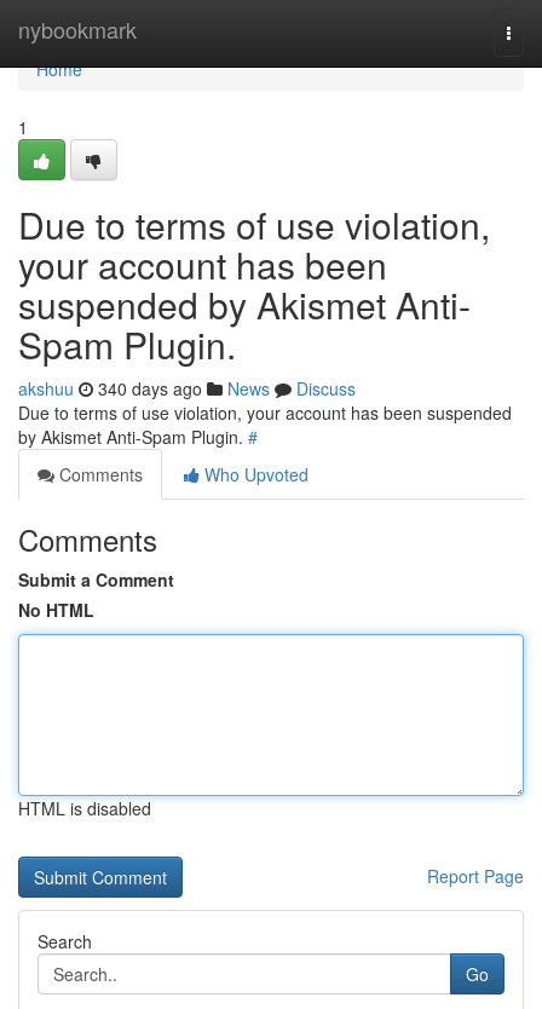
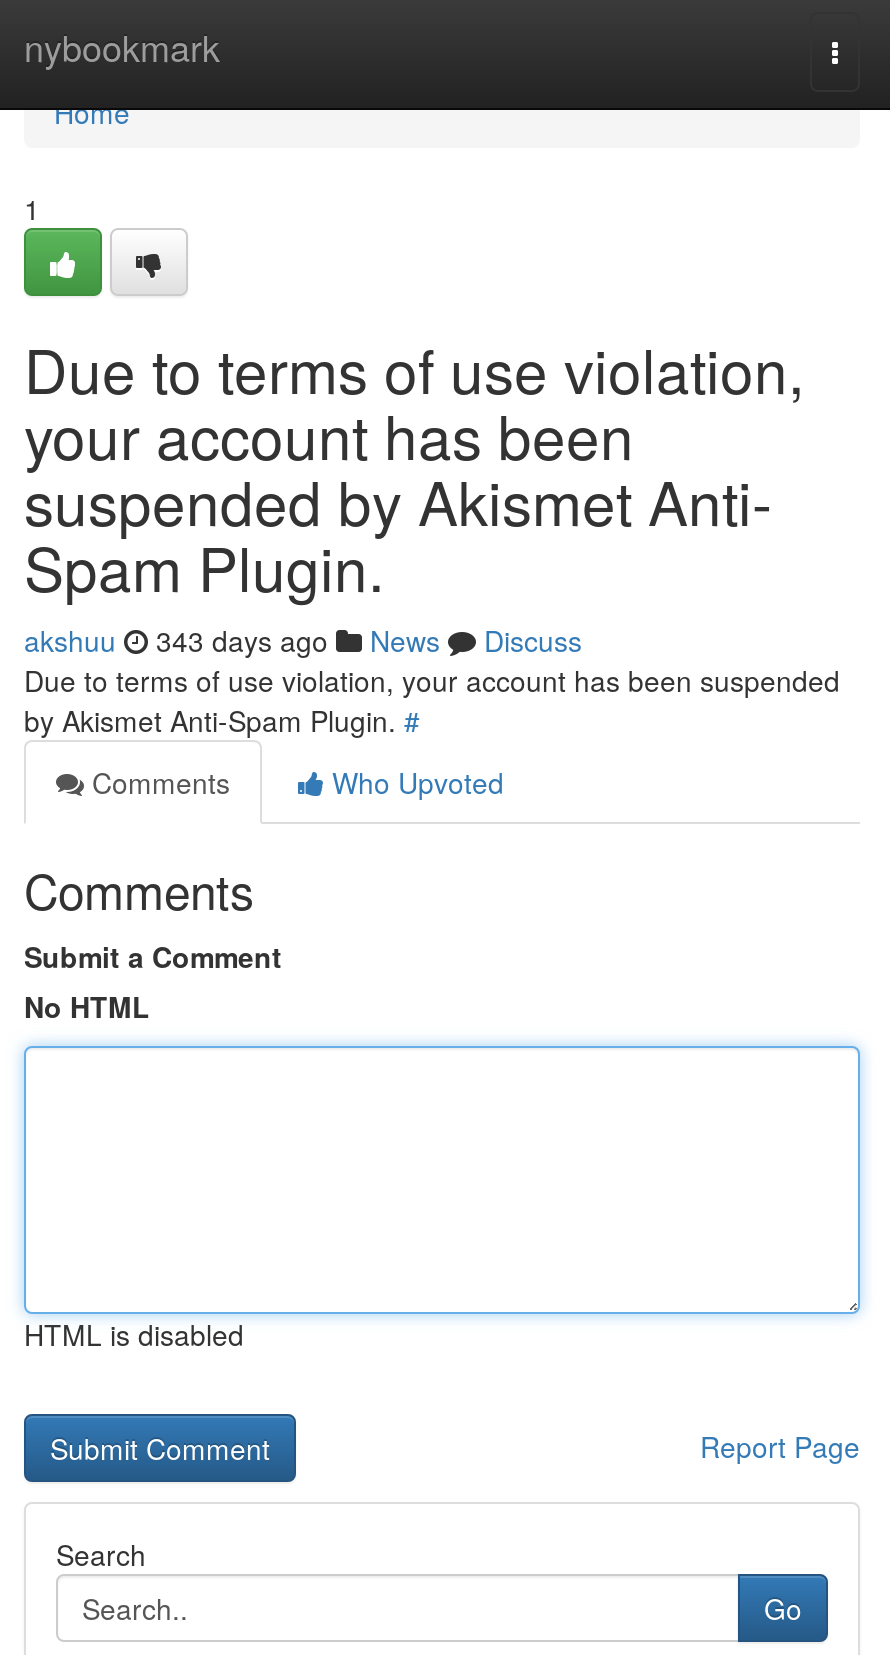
- akshuu 340 days ago News Discuss
+ akshuu 343 days ago News Discuss
